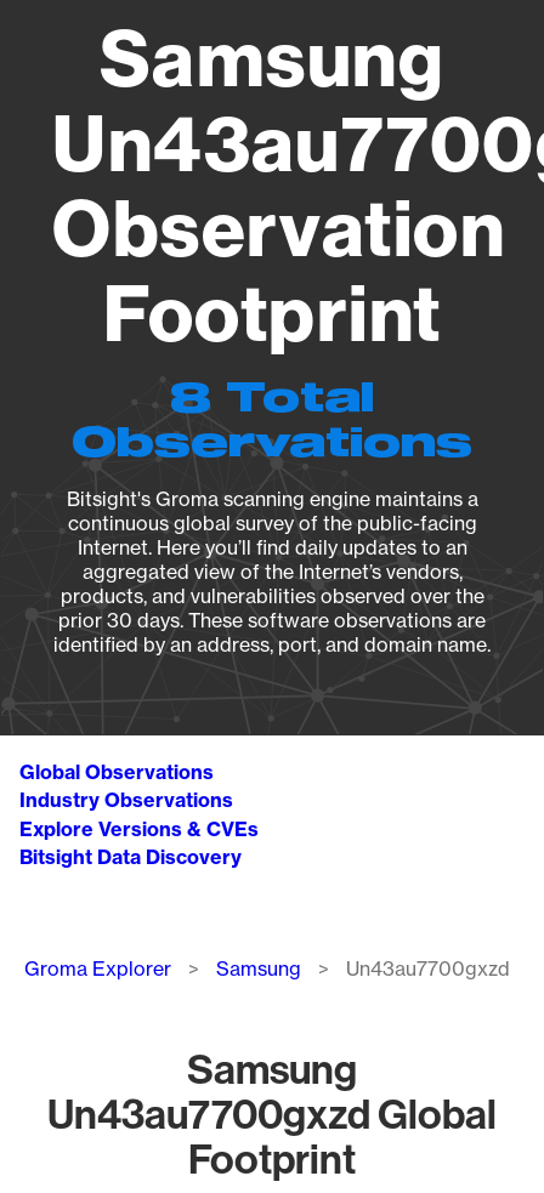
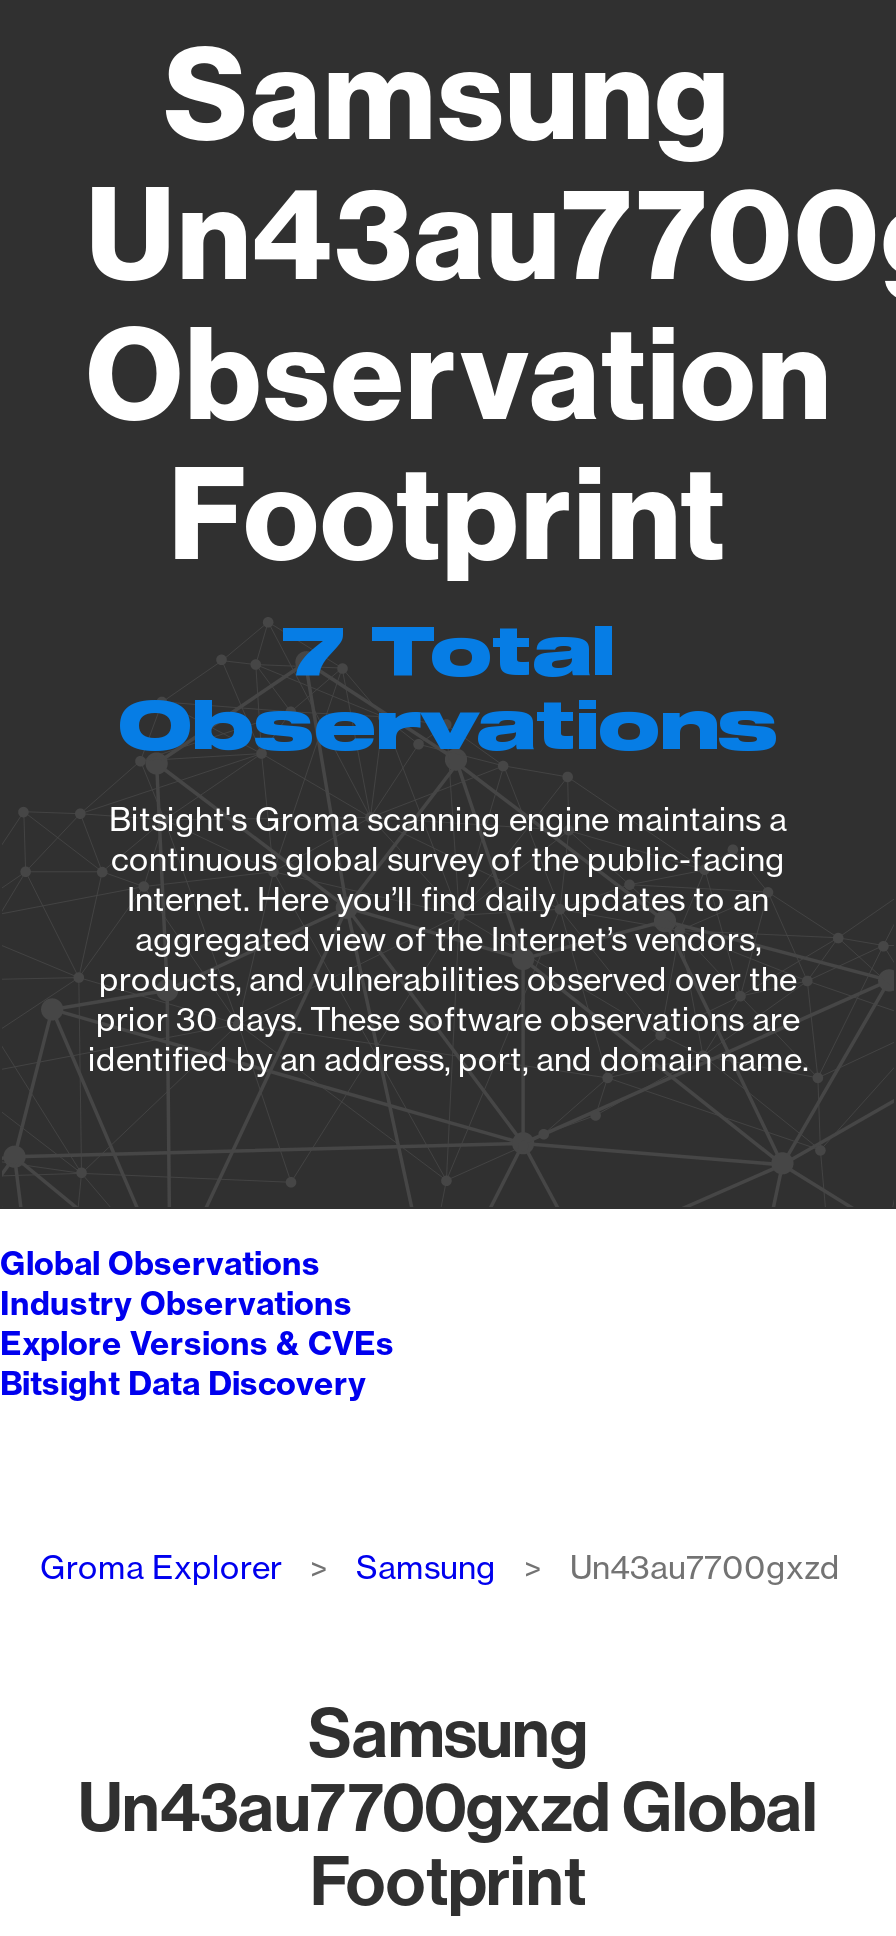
- 8 Total
+ 7 Total
